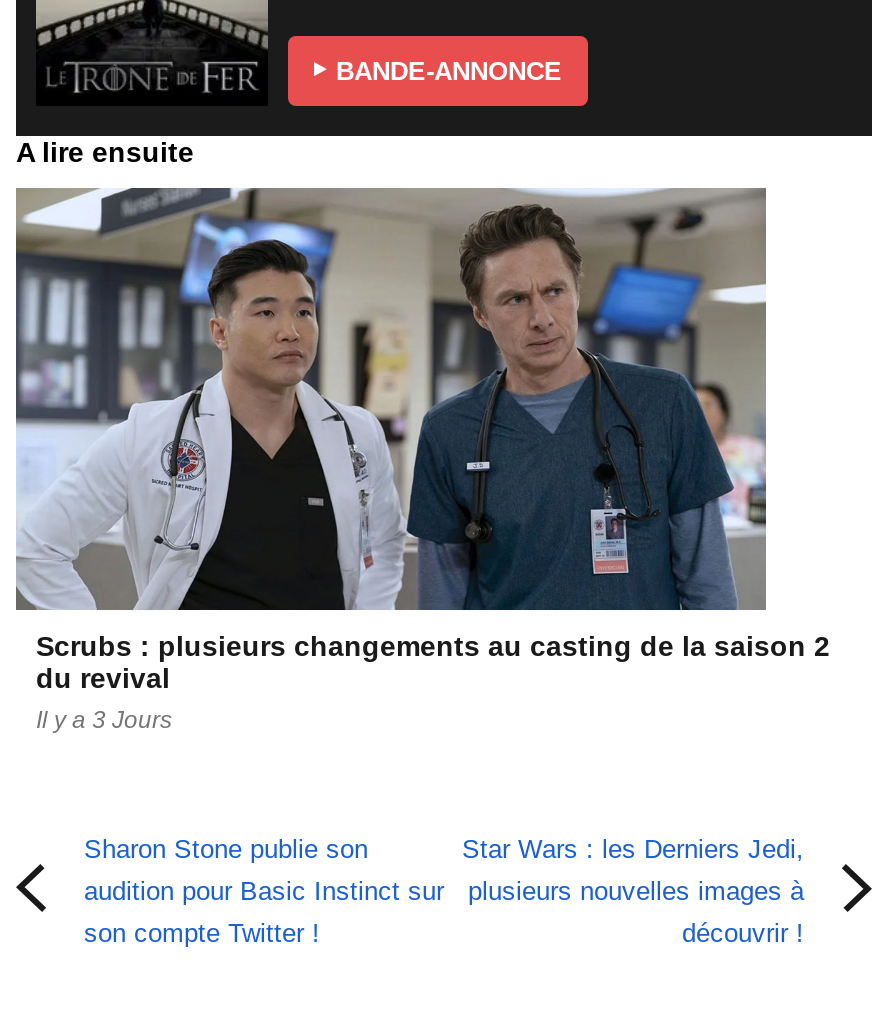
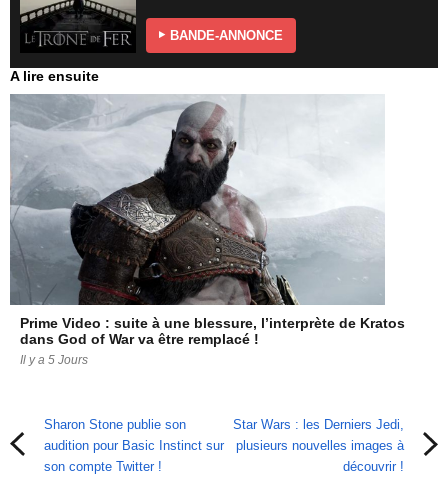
- [image]
- Scrubs : plusieurs changements au casting de la saison 2
- du revival
- Il y a 3 Jours
+ [image]
+ Prime Video : suite à une blessure, l’interprète de Kratos
+ dans God of War va être remplacé !
+ Il y a 5 Jours
